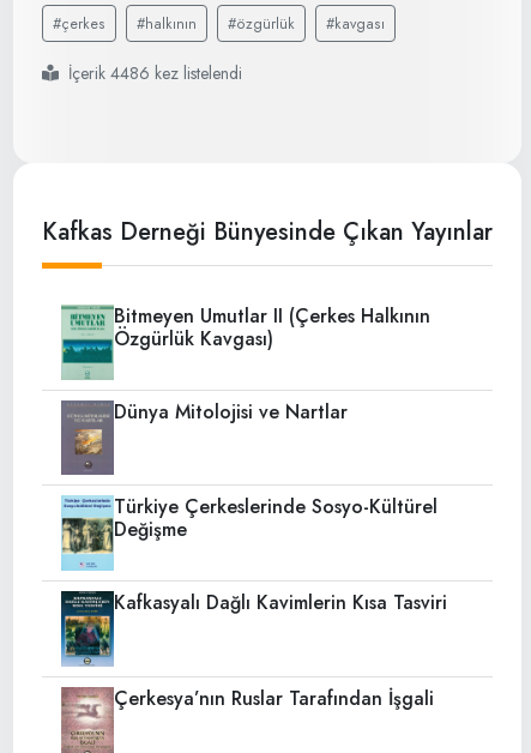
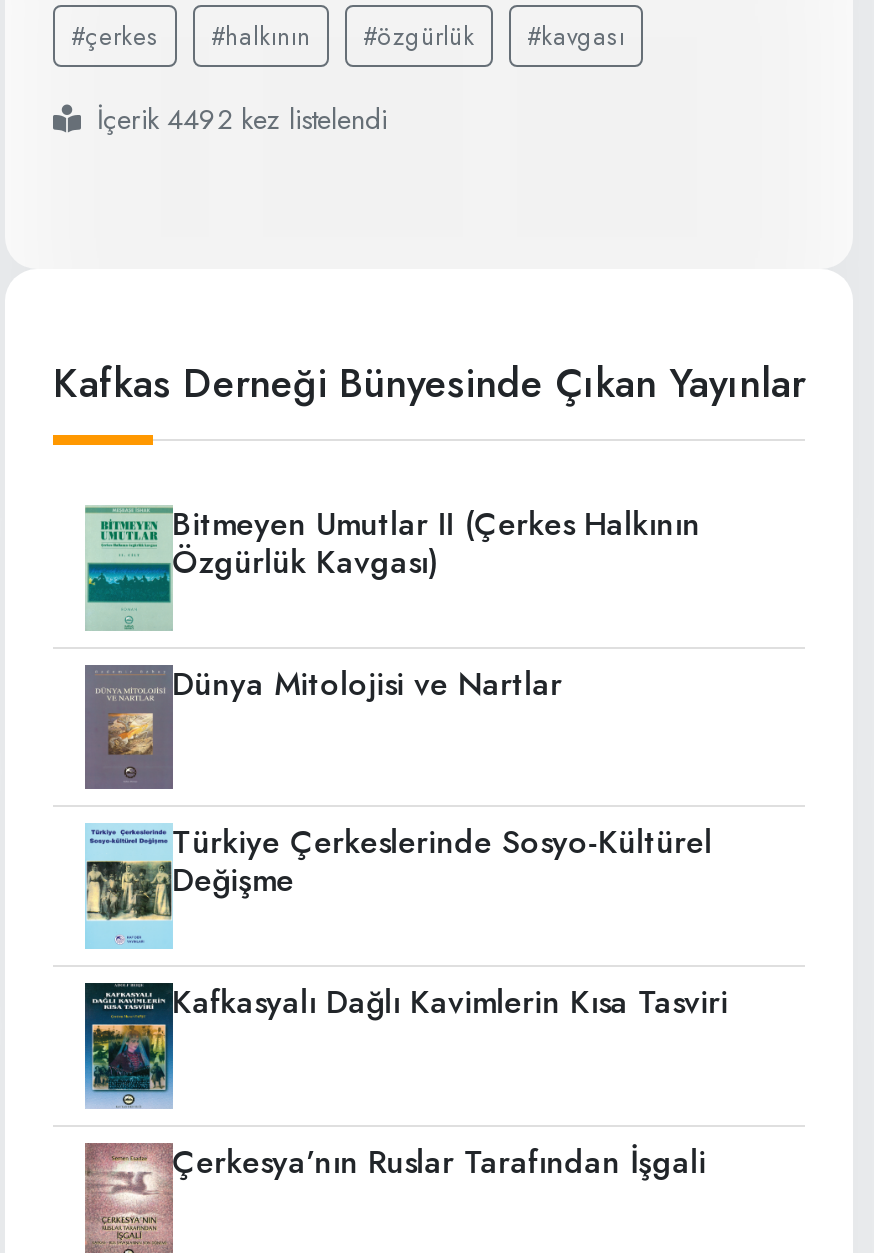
- İçerik 4486 kez listelendi
+ İçerik 4492 kez listelendi
